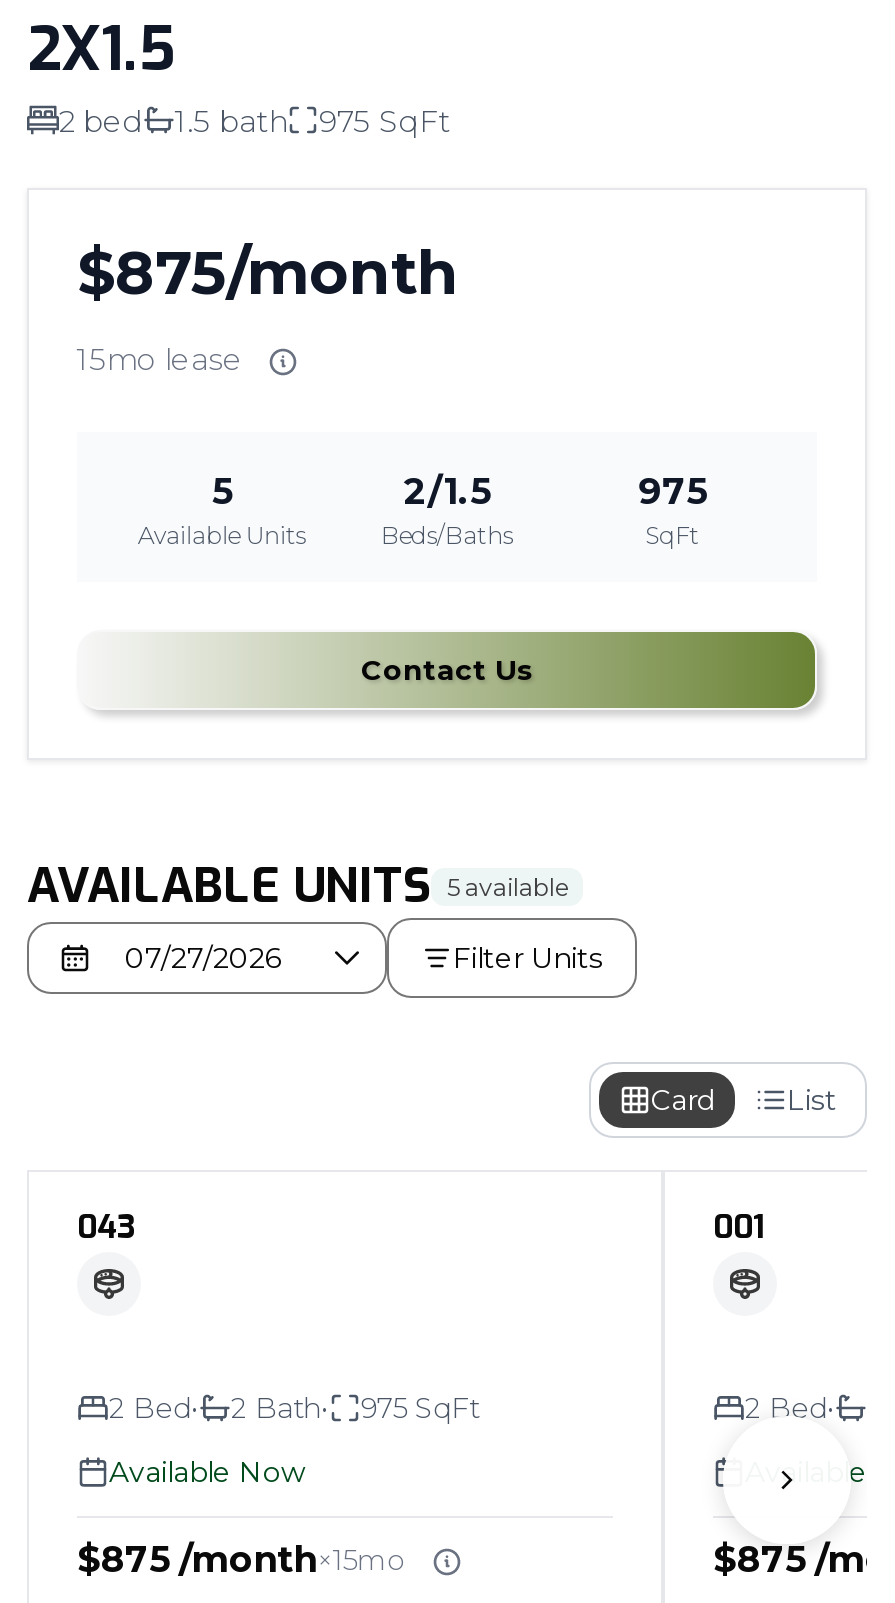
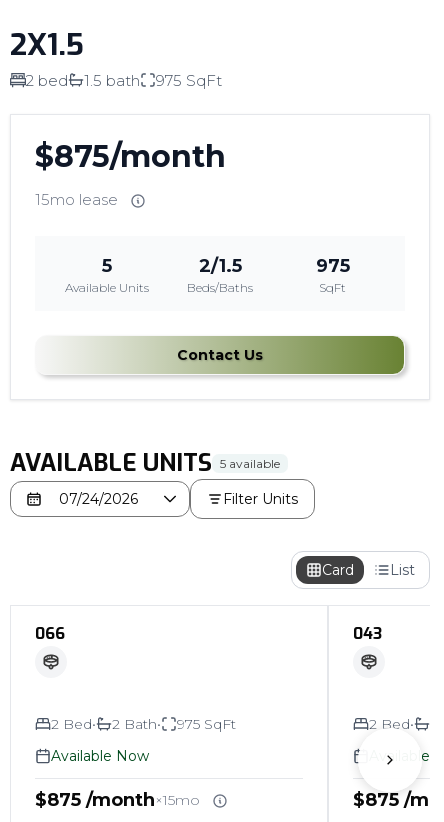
- 043
+ 066

- 001
+ 043
